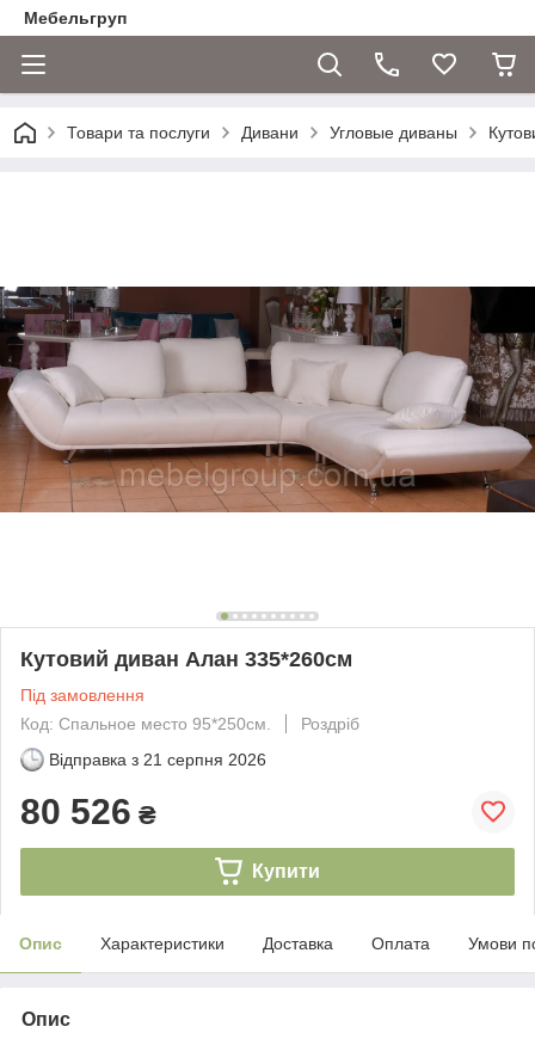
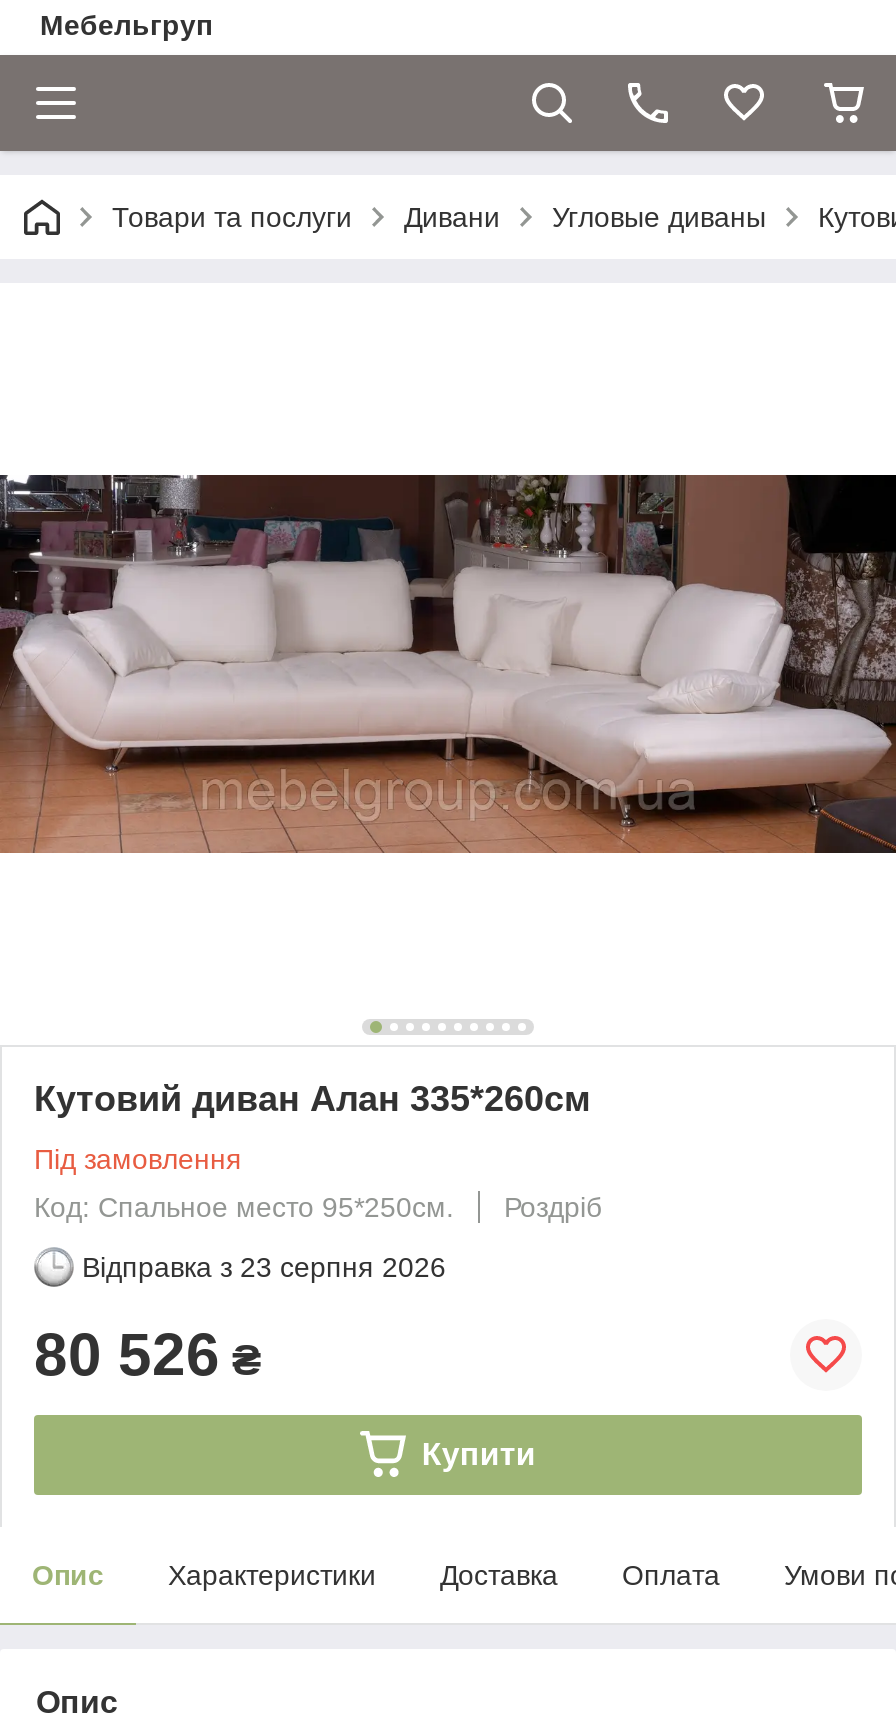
- Відправка з 21 серпня 2026
+ Відправка з 23 серпня 2026
